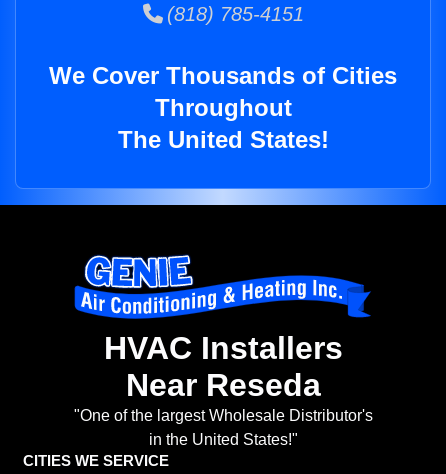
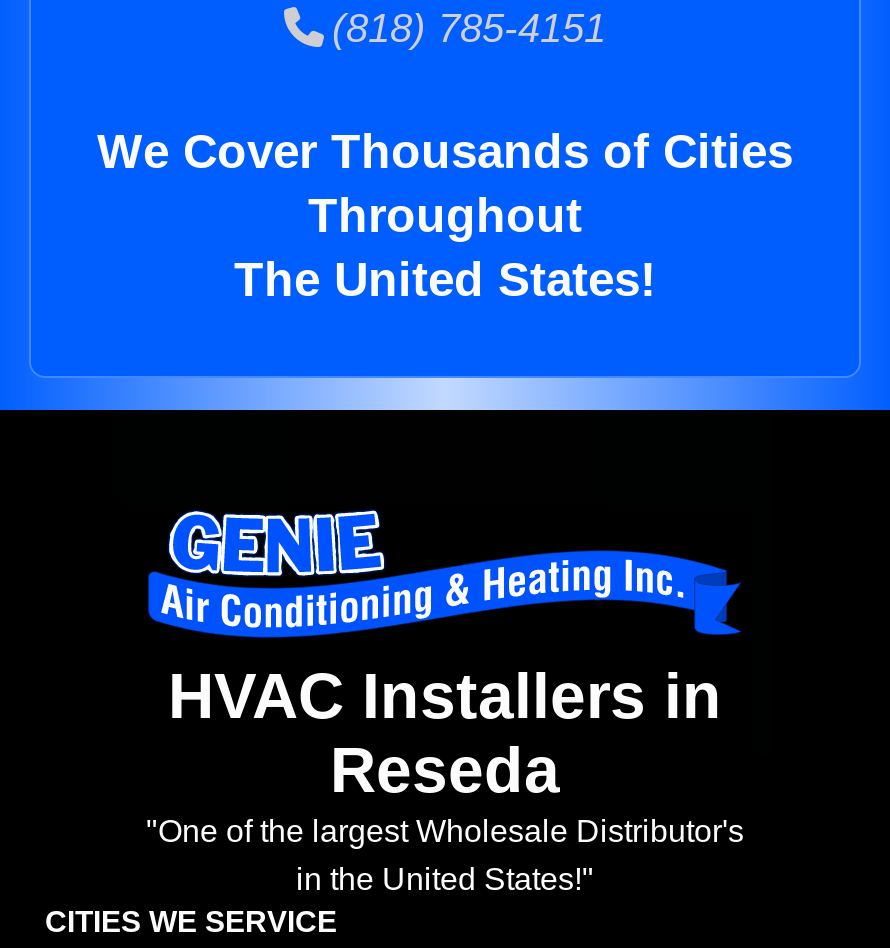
- HVAC Installers
- Near Reseda
+ HVAC Installers in
+ Reseda
